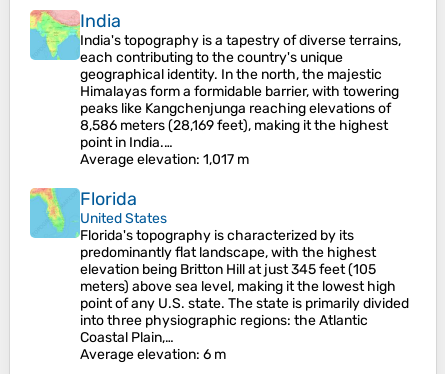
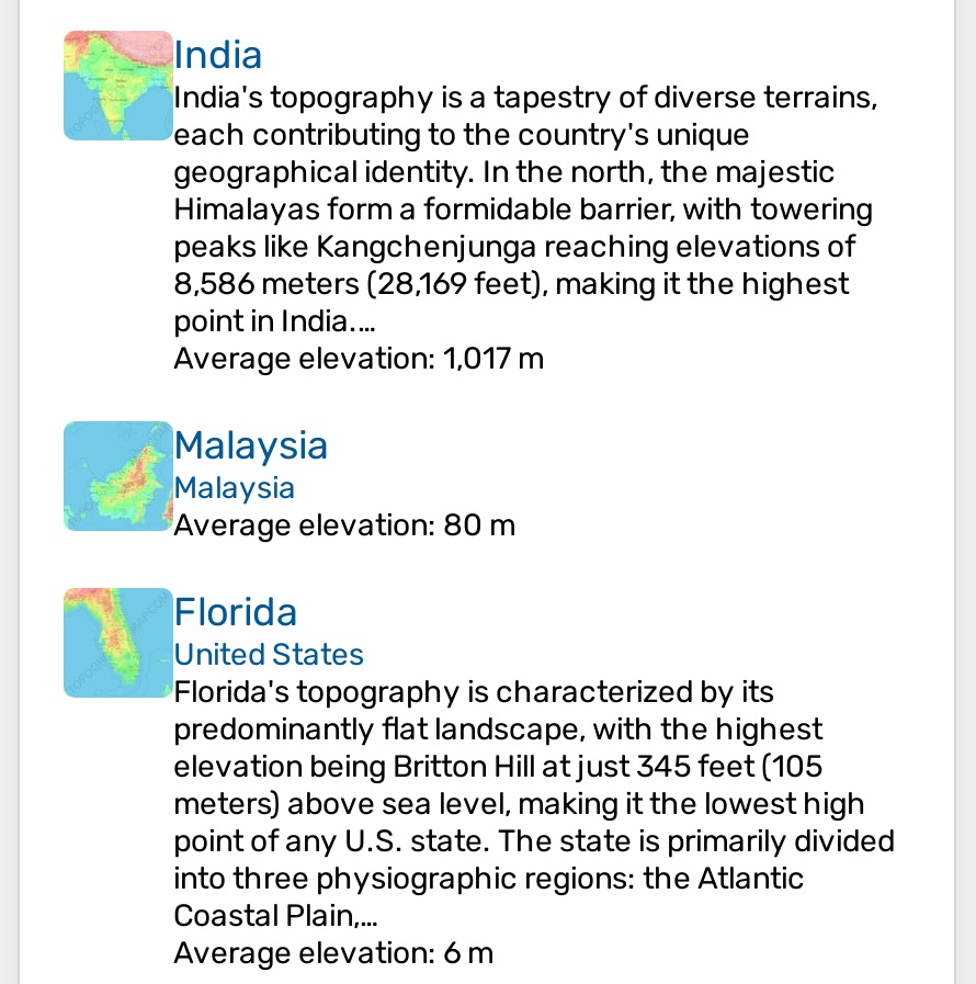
+ [image]
+ Malaysia
+ Malaysia
+ Average elevation: 80 m
